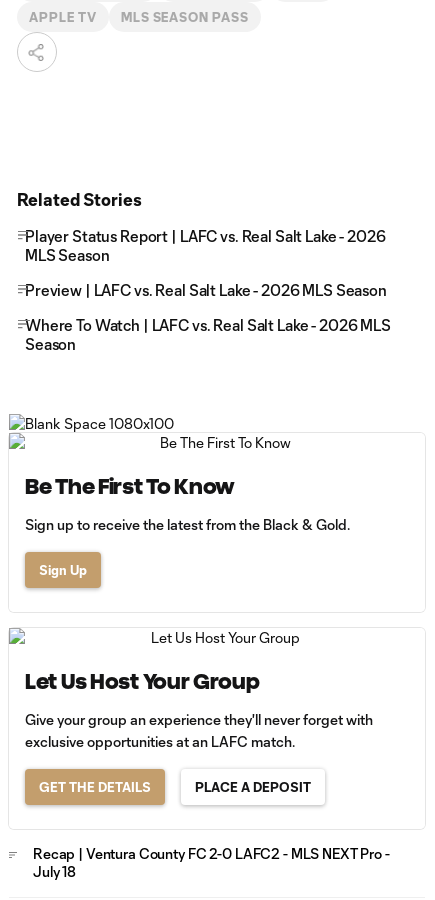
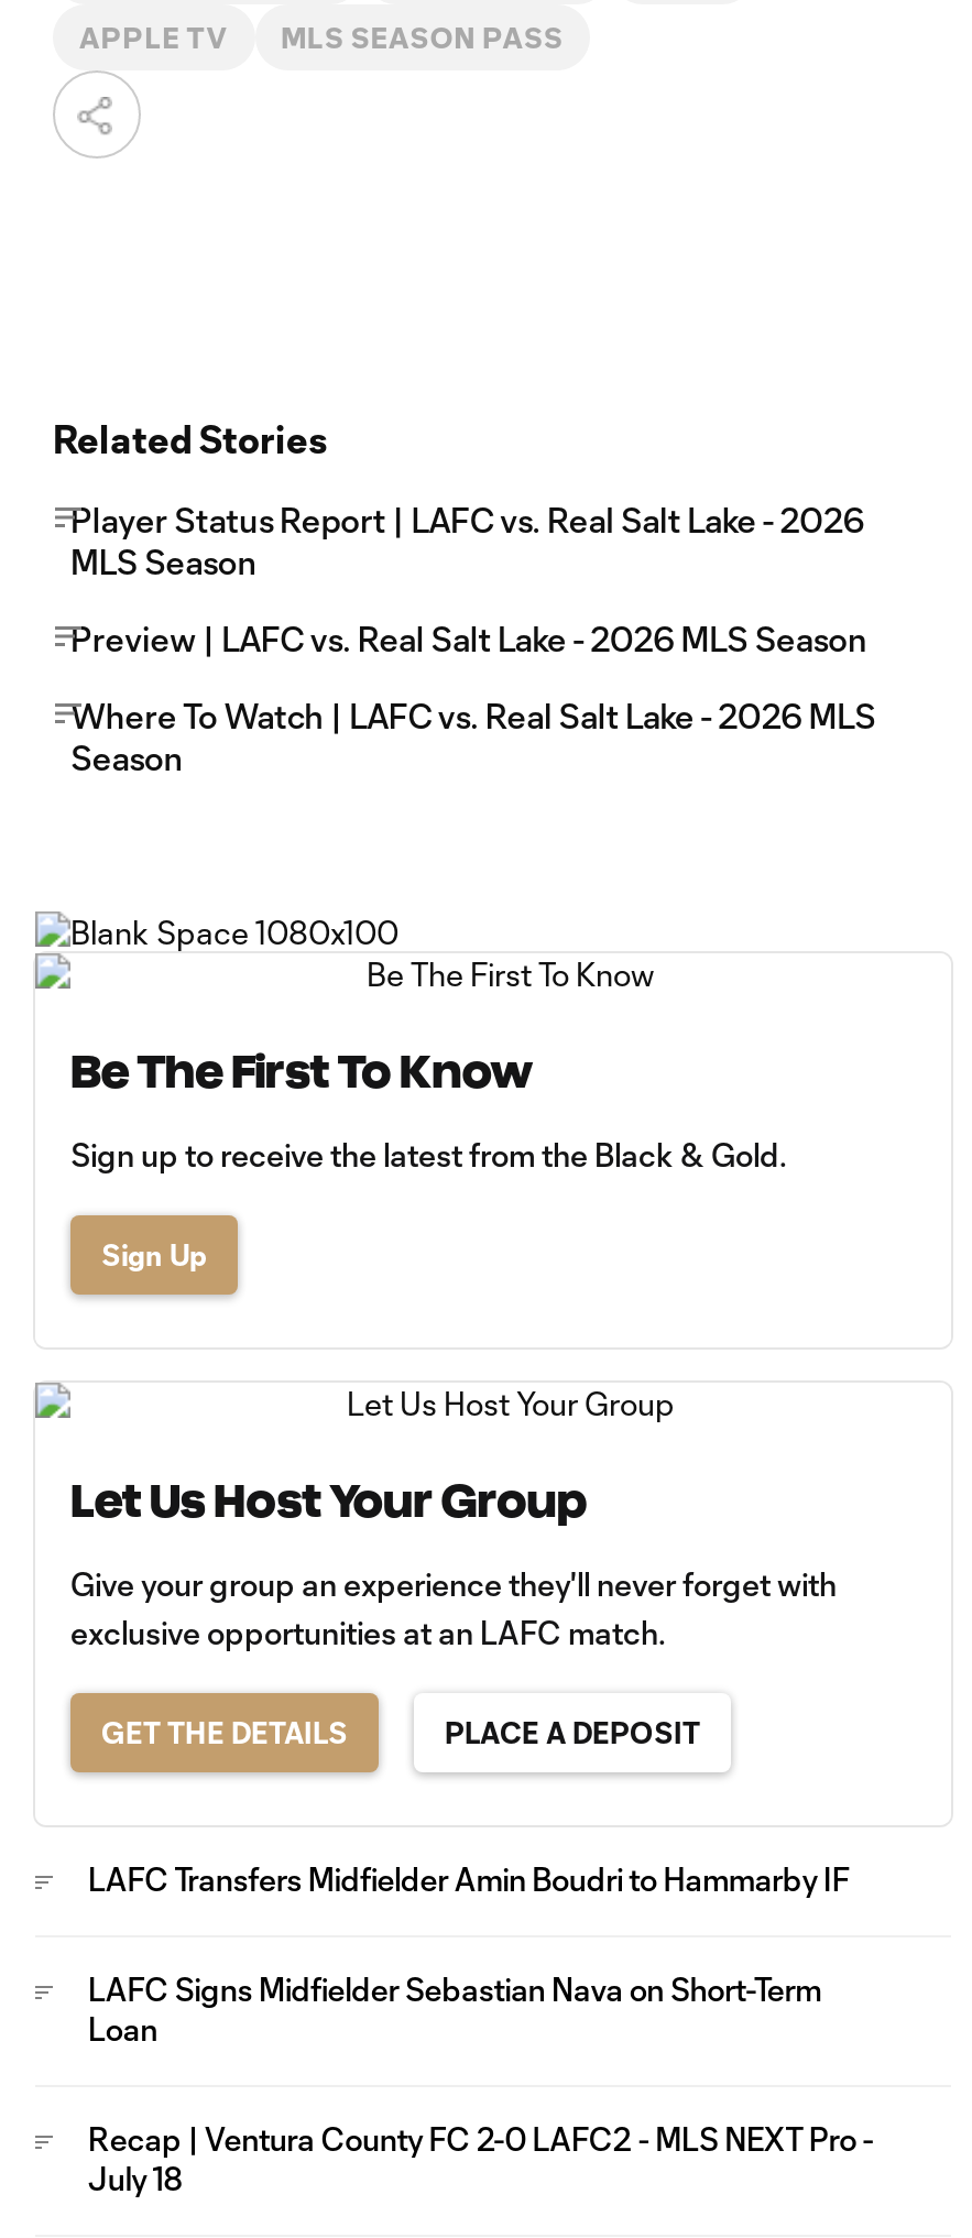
+ LAFC Transfers Midfielder Amin Boudri to Hammarby IF
+ LAFC Signs Midfielder Sebastian Nava on Short-Term
+ Loan
